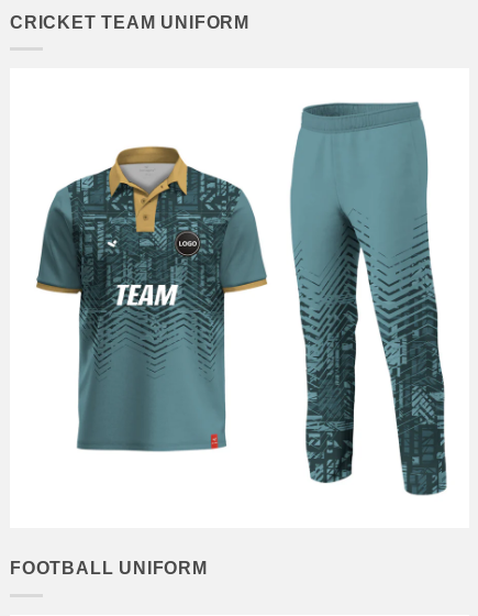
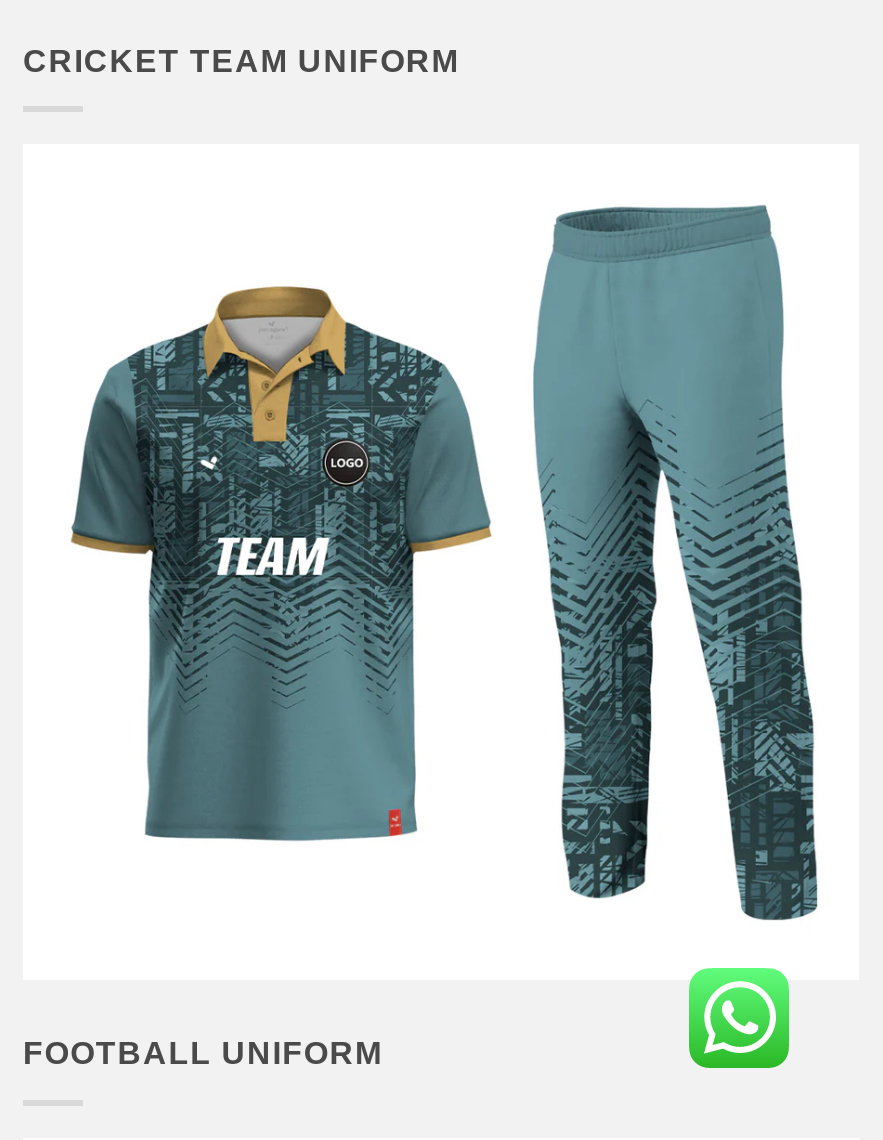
+ [image]
